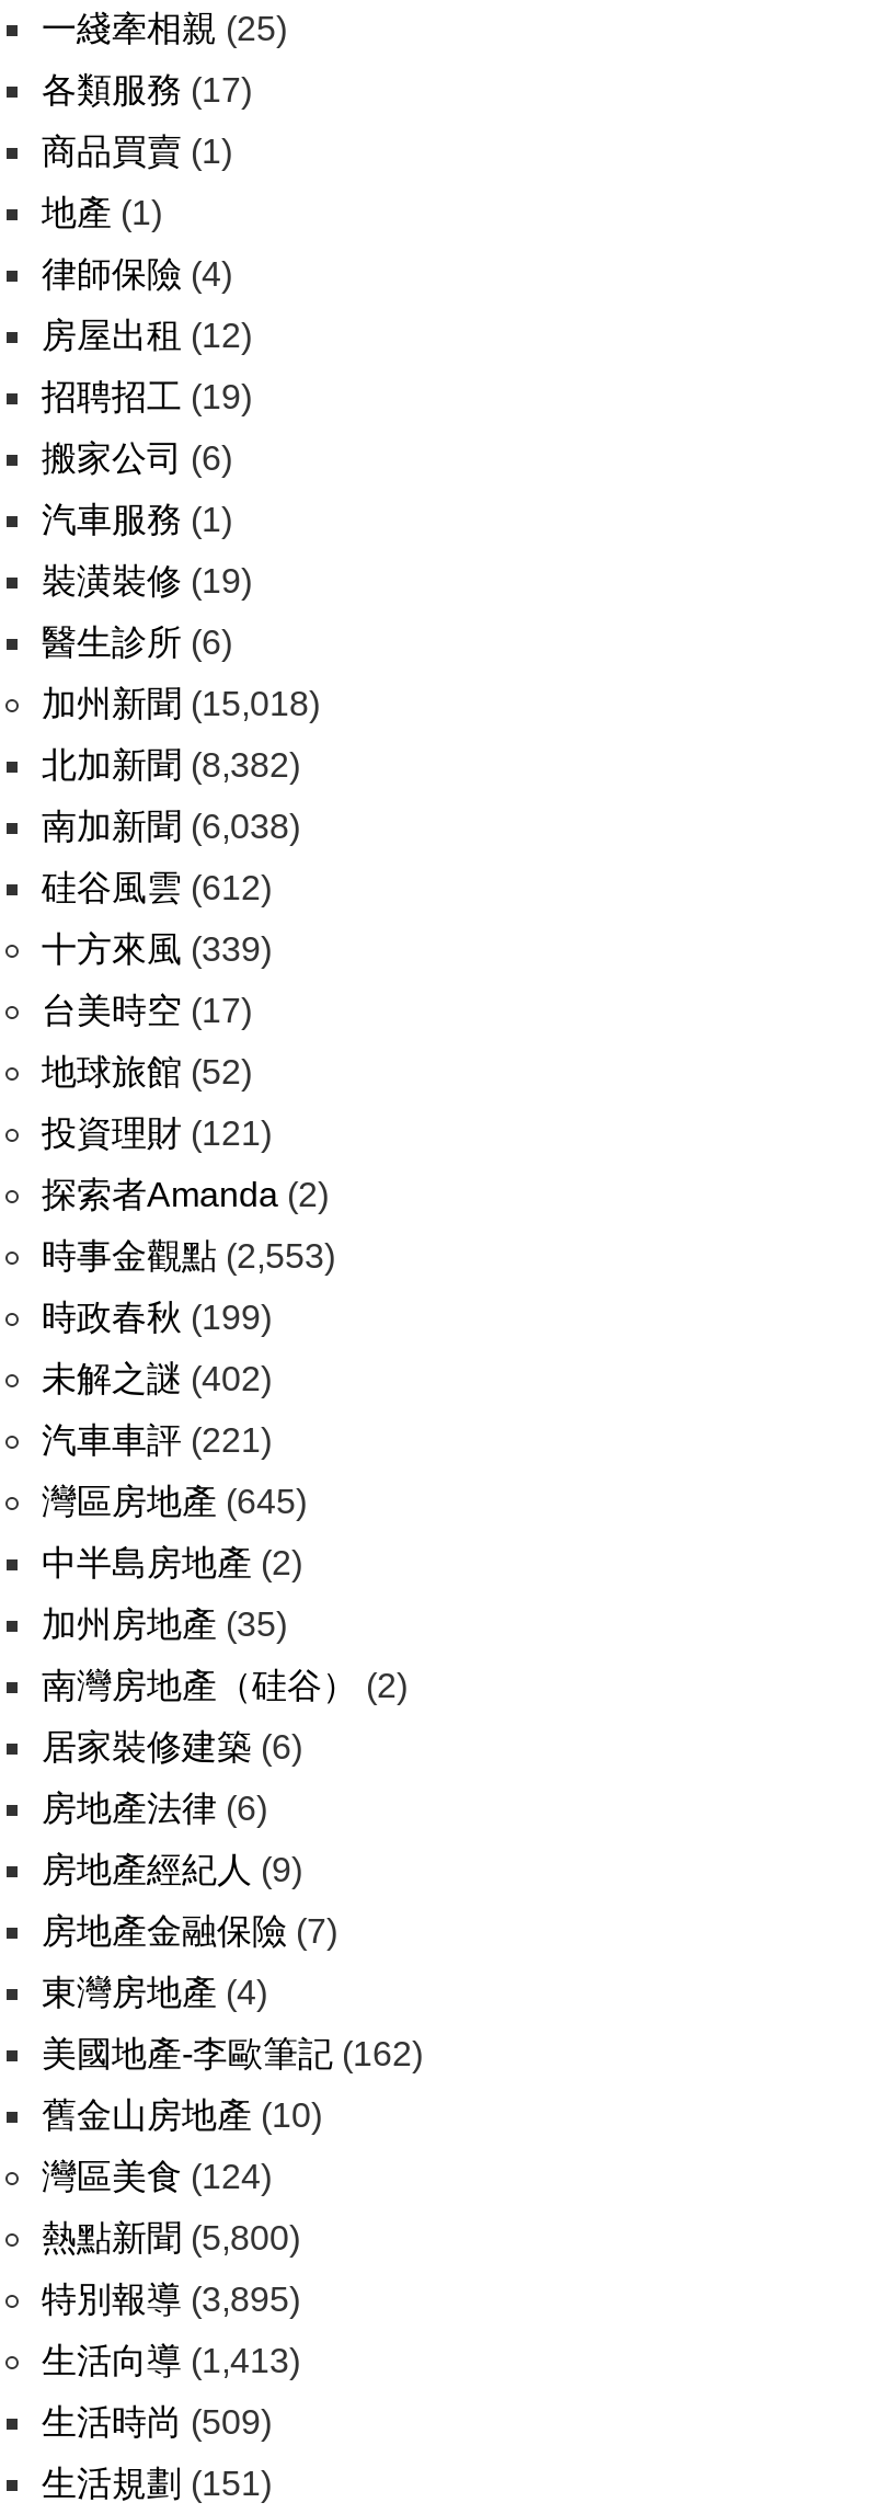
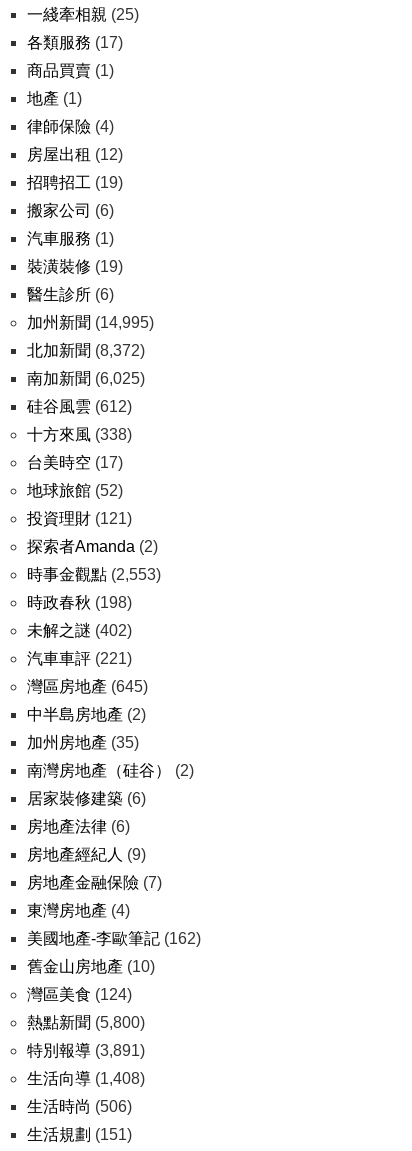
- 加州新聞(15,018)
+ 加州新聞(14,995)

- 北加新聞(8,382)
+ 北加新聞(8,372)

- 南加新聞(6,038)
+ 南加新聞(6,025)

- 十方來風(339)
+ 十方來風(338)

- 時政春秋(199)
+ 時政春秋(198)

- 特別報導(3,895)
+ 特別報導(3,891)

- 生活向導(1,413)
+ 生活向導(1,408)

- 生活時尚(509)
+ 生活時尚(506)
